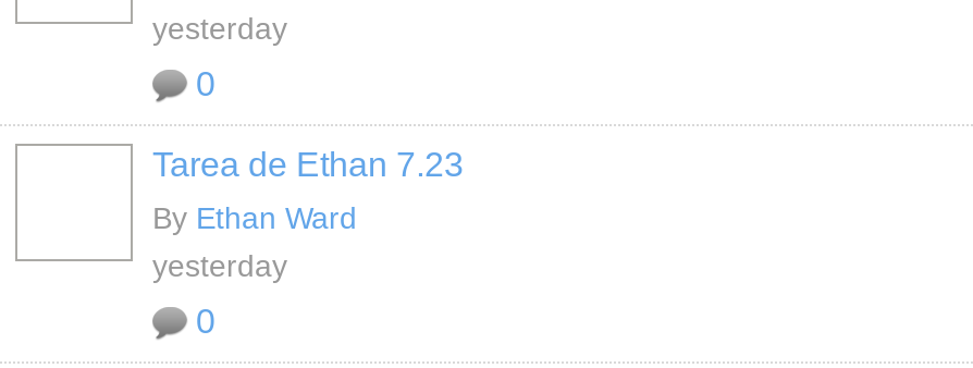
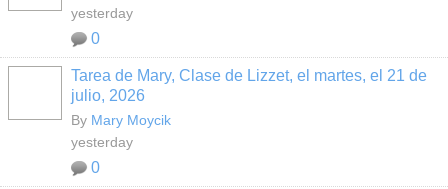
- Tarea de Ethan 7.23
+ Tarea de Mary, Clase de Lizzet, el martes, el 21 de
+ julio, 2026

- By Ethan Ward
+ By Mary Moycik
